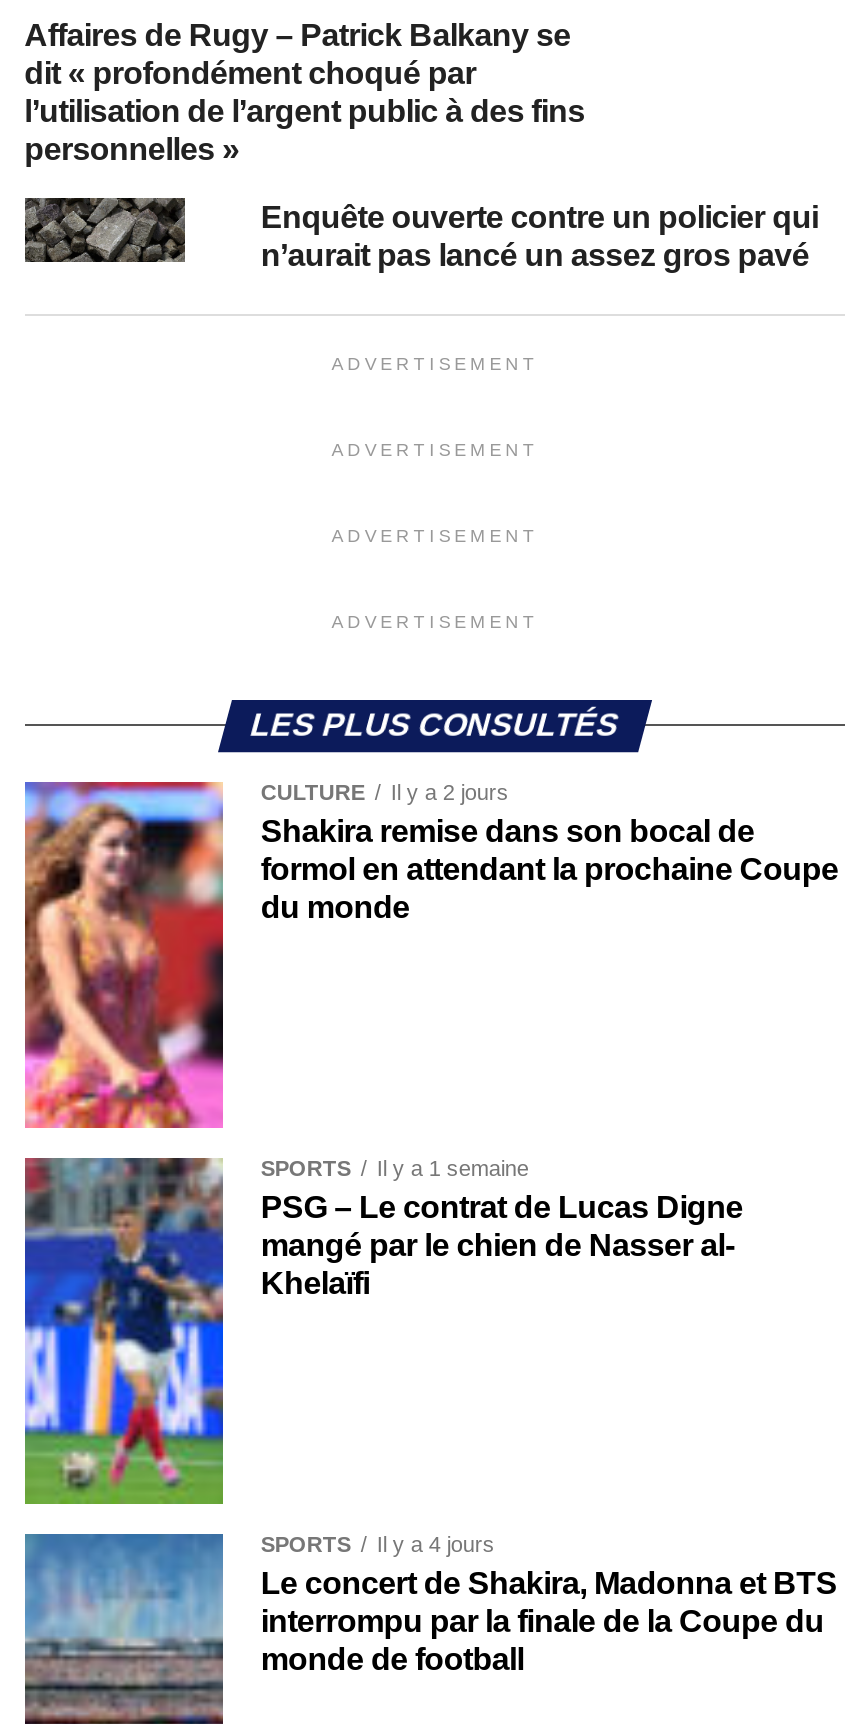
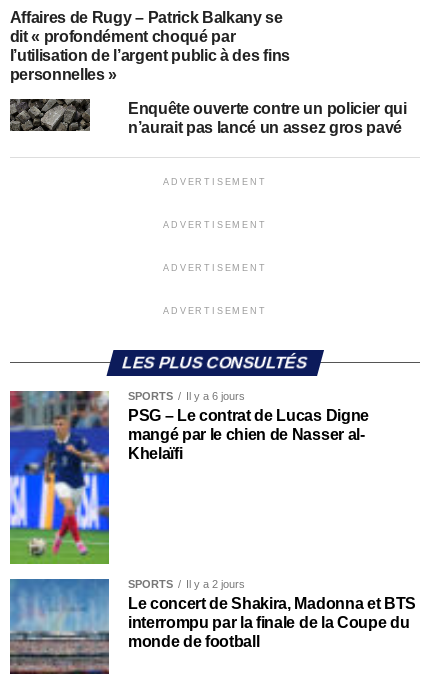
- [image]
- CULTURE
- Il y a 2 jours
- Shakira remise dans son bocal de
- formol en attendant la prochaine Coupe
- du monde

- SPORTS Il y a 1 semaine
+ SPORTS Il y a 6 jours

- SPORTS Il y a 4 jours
+ SPORTS Il y a 2 jours
